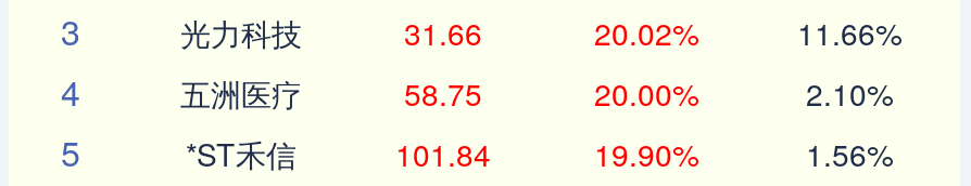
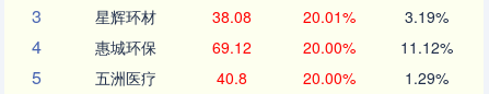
- 光力科技
- 31.66
- 20.02%
- 11.66%
+ 星辉环材
+ 38.08
+ 20.01%
+ 3.19%

- 五洲医疗
- 58.75
+ 惠城环保
+ 69.12

- 2.10%
+ 11.12%

- *ST禾信
- 101.84
- 19.90%
- 1.56%
+ 五洲医疗
+ 40.8
+ 20.00%
+ 1.29%
